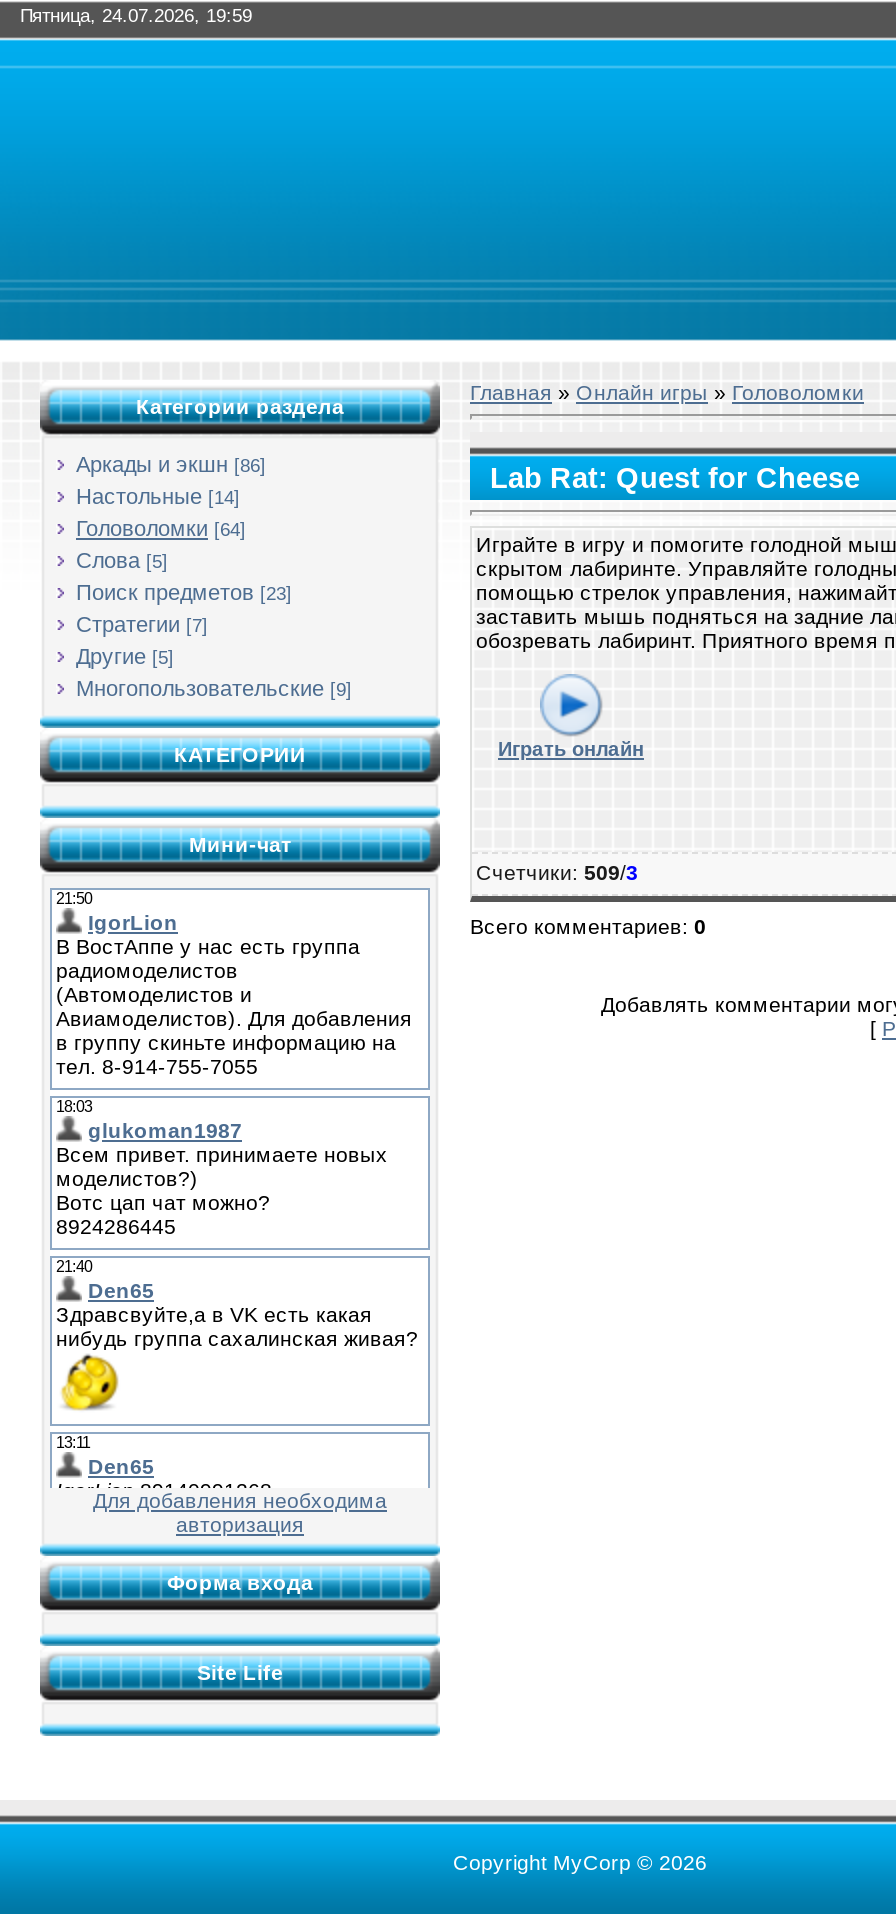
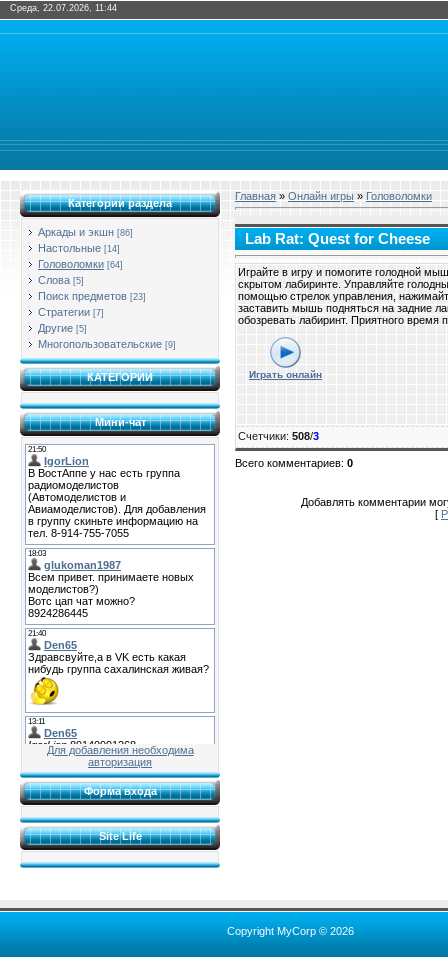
- Пятница, 24.07.2026, 19:59
+ Среда, 22.07.2026, 11:44

- Счетчики: 509/3
+ Счетчики: 508/3
